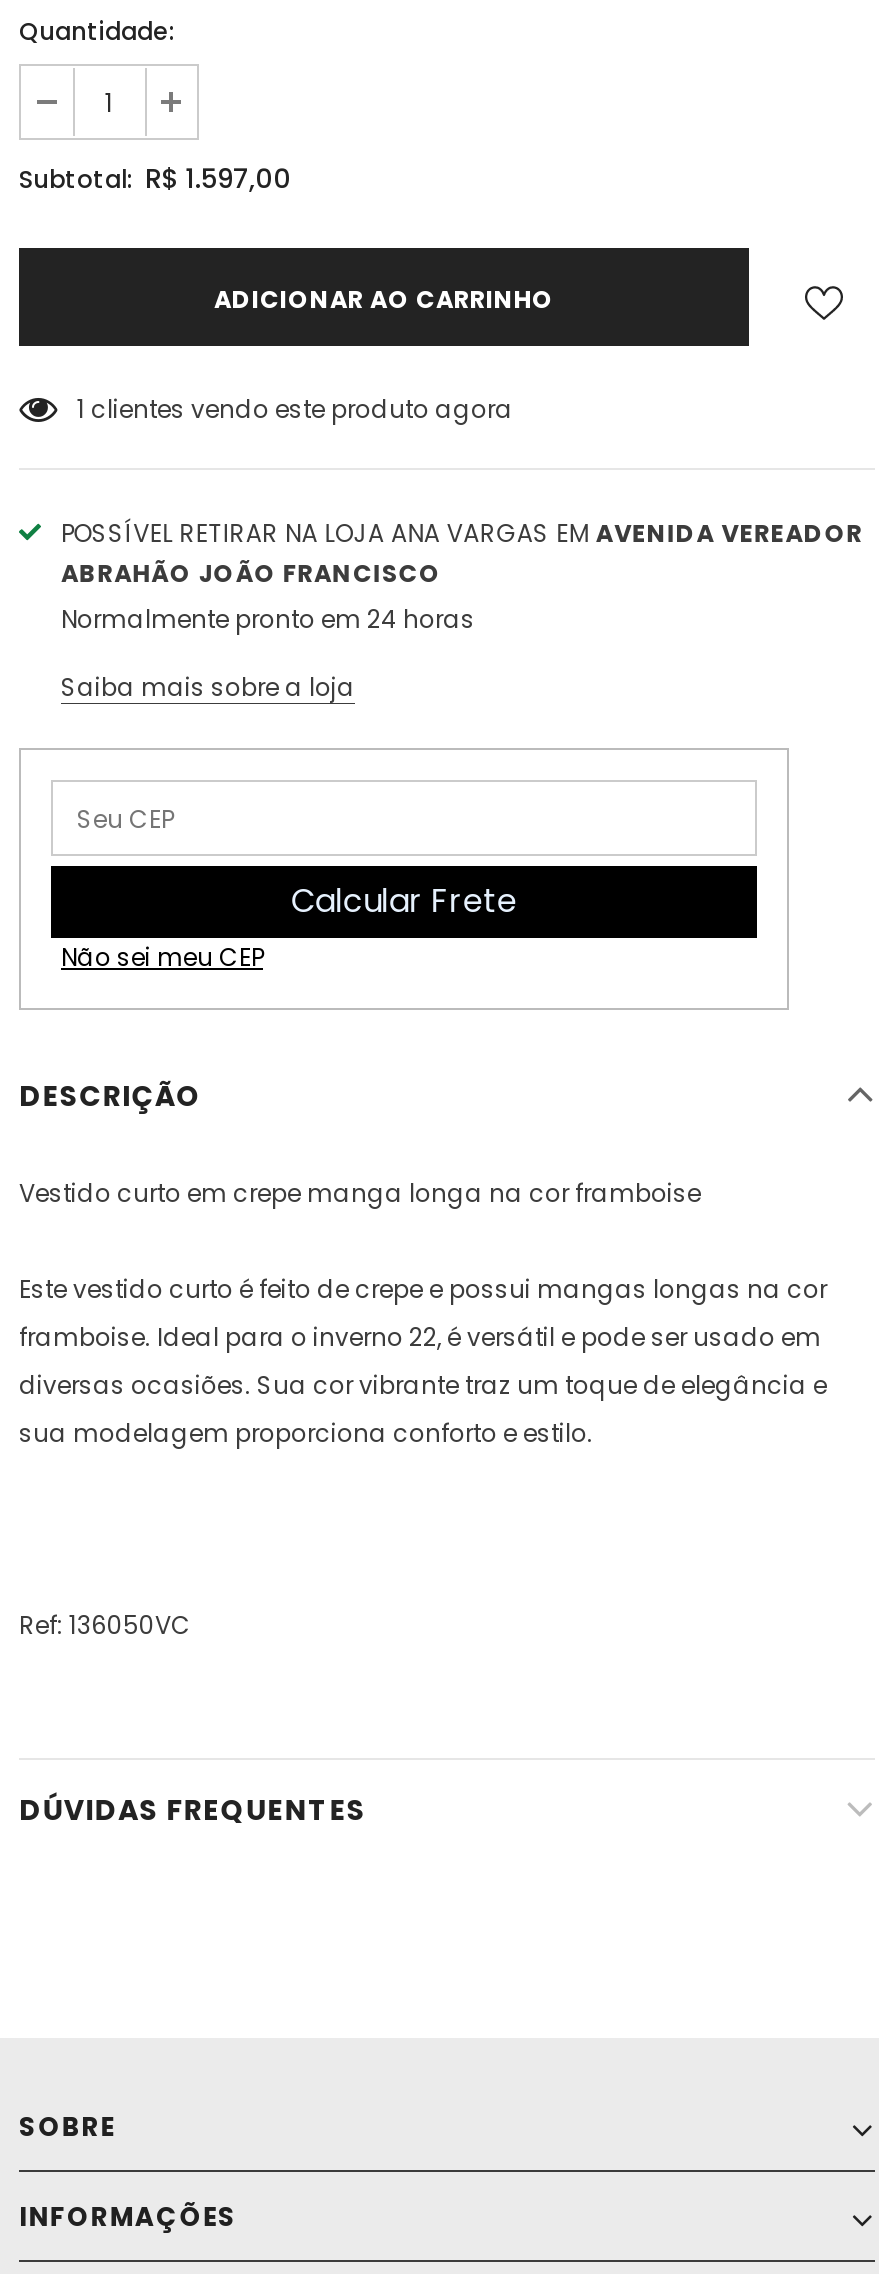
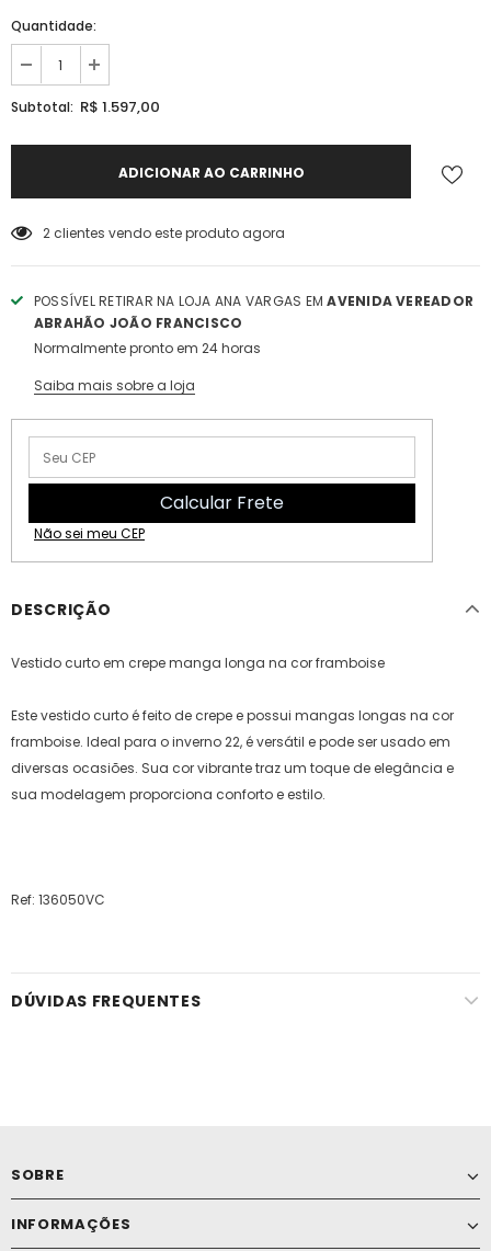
- 1 clientes vendo este produto agora
+ 2 clientes vendo este produto agora
